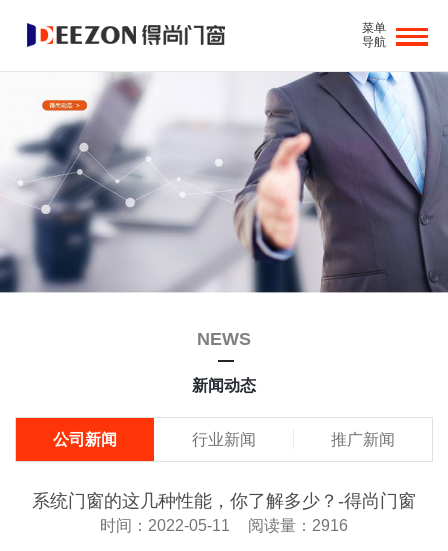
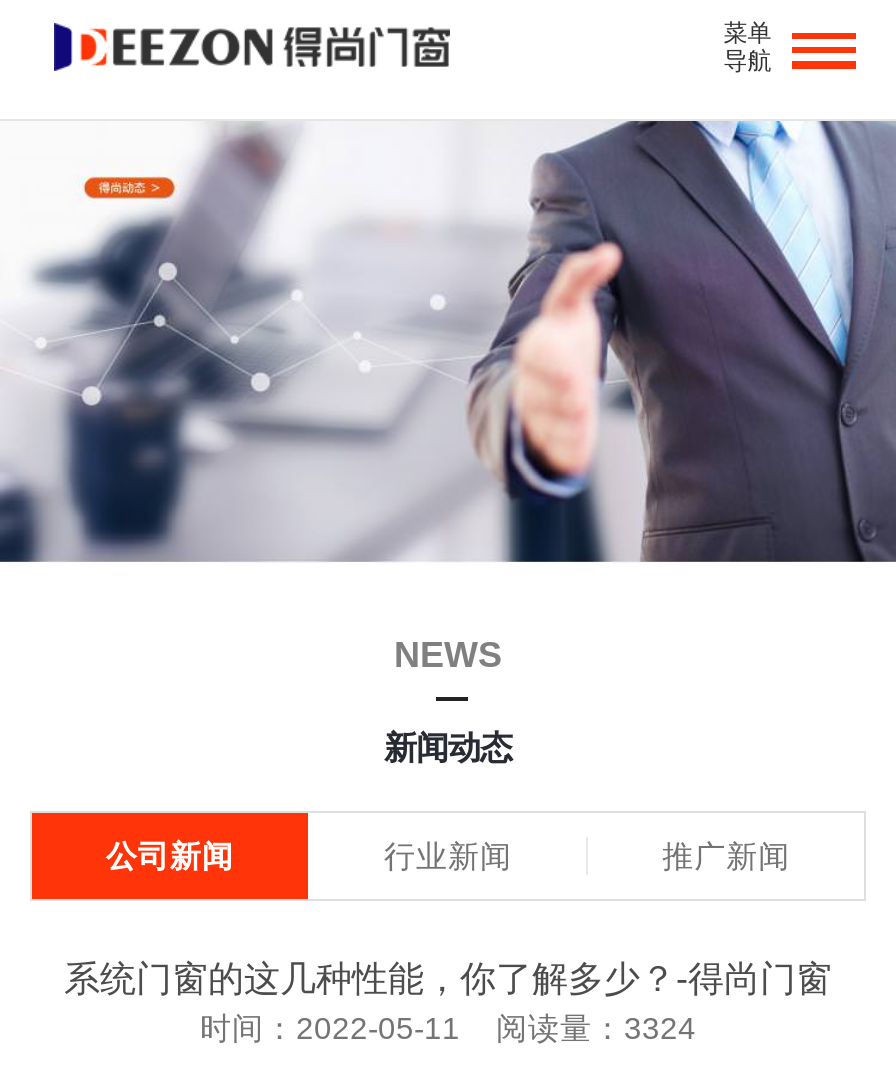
- 时间：2022-05-11 阅读量：2916
+ 时间：2022-05-11 阅读量：3324
